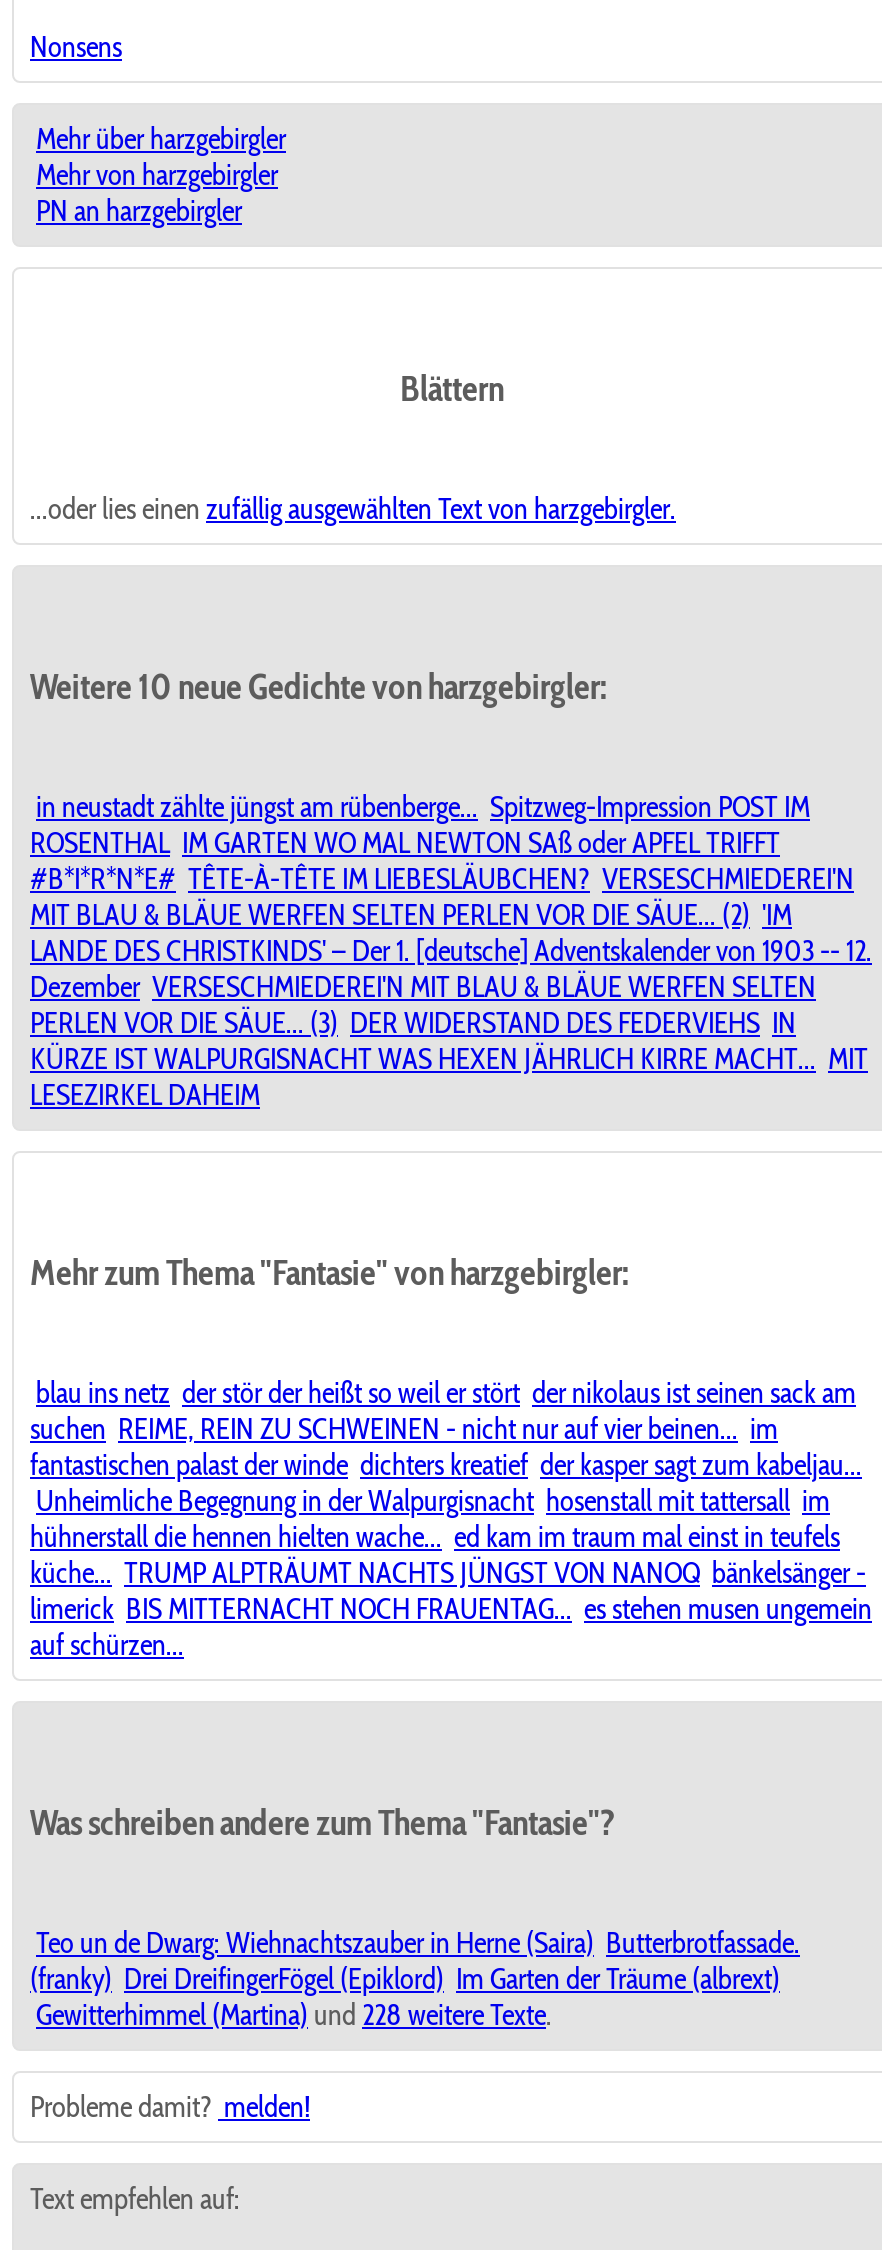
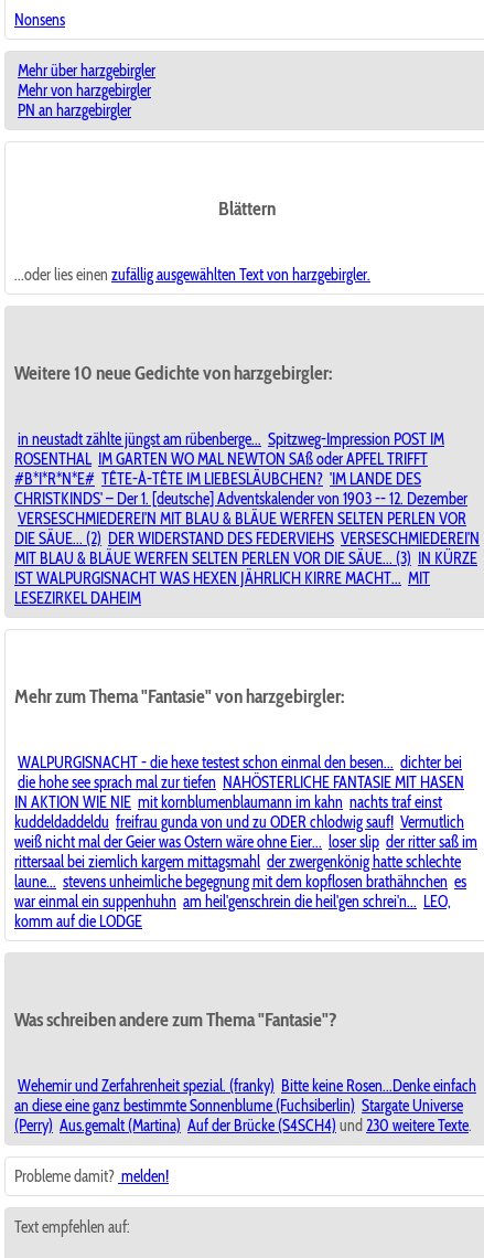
- #B*I*R*N*E# TÊTE-À-TÊTE IM LIEBESLÄUBCHEN? VERSESCHMIEDEREI'N
- MIT BLAU & BLÄUE WERFEN SELTEN PERLEN VOR DIE SÄUE... (2) 'IM
- LANDE DES CHRISTKINDS' – Der 1. [deutsche] Adventskalender von 1903 -- 12.
- Dezember VERSESCHMIEDEREI'N MIT BLAU & BLÄUE WERFEN SELTEN
- PERLEN VOR DIE SÄUE... (3) DER WIDERSTAND DES FEDERVIEHS IN
- KÜRZE IST WALPURGISNACHT WAS HEXEN JÄHRLICH KIRRE MACHT... MIT
+ #B*I*R*N*E# TÊTE-À-TÊTE IM LIEBESLÄUBCHEN? 'IM LANDE DES
+ CHRISTKINDS' – Der 1. [deutsche] Adventskalender von 1903 -- 12. Dezember
+ VERSESCHMIEDEREI'N MIT BLAU & BLÄUE WERFEN SELTEN PERLEN VOR
+ DIE SÄUE... (2) DER WIDERSTAND DES FEDERVIEHS VERSESCHMIEDEREI'N
+ MIT BLAU & BLÄUE WERFEN SELTEN PERLEN VOR DIE SÄUE... (3) IN KÜRZE
+ IST WALPURGISNACHT WAS HEXEN JÄHRLICH KIRRE MACHT... MIT

- blau ins netz der stör der heißt so weil er stört der nikolaus ist seinen sack am
- suchen REIME, REIN ZU SCHWEINEN - nicht nur auf vier beinen... im
- fantastischen palast der winde dichters kreatief der kasper sagt zum kabeljau...
- Unheimliche Begegnung in der Walpurgisnacht hosenstall mit tattersall im
- hühnerstall die hennen hielten wache... ed kam im traum mal einst in teufels
- küche... TRUMP ALPTRÄUMT NACHTS JÜNGST VON NANOQ bänkelsänger -
- limerick BIS MITTERNACHT NOCH FRAUENTAG... es stehen musen ungemein
- auf schürzen...
+ WALPURGISNACHT - die hexe testest schon einmal den besen... dichter bei
+ die hohe see sprach mal zur tiefen NAHÖSTERLICHE FANTASIE MIT HASEN
+ IN AKTION WIE NIE mit kornblumenblaumann im kahn nachts traf einst
+ kuddeldaddeldu freifrau gunda von und zu ODER chlodwig sauf! Vermutlich
+ weiß nicht mal der Geier was Ostern wäre ohne Eier... loser slip der ritter saß im
+ rittersaal bei ziemlich kargem mittagsmahl der zwergenkönig hatte schlechte
+ laune... stevens unheimliche begegnung mit dem kopflosen brathähnchen es
+ war einmal ein suppenhuhn am heil'genschrein die heil'gen schrei'n... LEO,
+ komm auf die LODGE

- Teo un de Dwarg: Wiehnachtszauber in Herne (Saira) Butterbrotfassade.
- (franky) Drei DreifingerFögel (Epiklord) Im Garten der Träume (albrext)
- Gewitterhimmel (Martina)und 228 weitere Texte.
+ Wehemir und Zerfahrenheit spezial. (franky) Bitte keine Rosen...Denke einfach
+ an diese eine ganz bestimmte Sonnenblume (Fuchsiberlin) Stargate Universe
+ (Perry) Aus.gemalt (Martina) Auf der Brücke (S4SCH4)und 230 weitere Texte.
